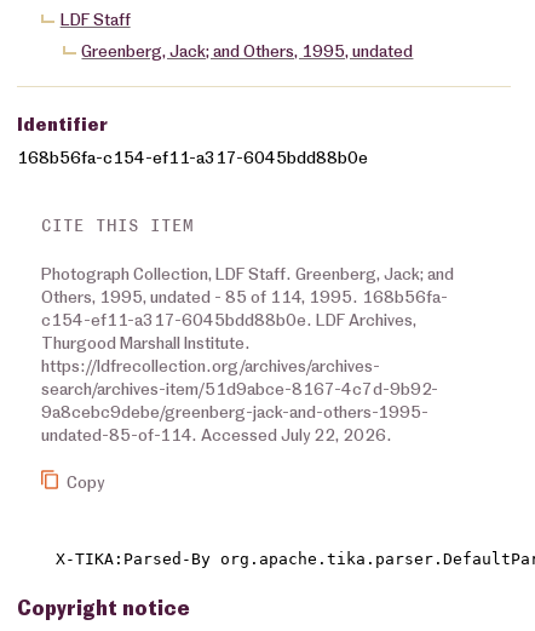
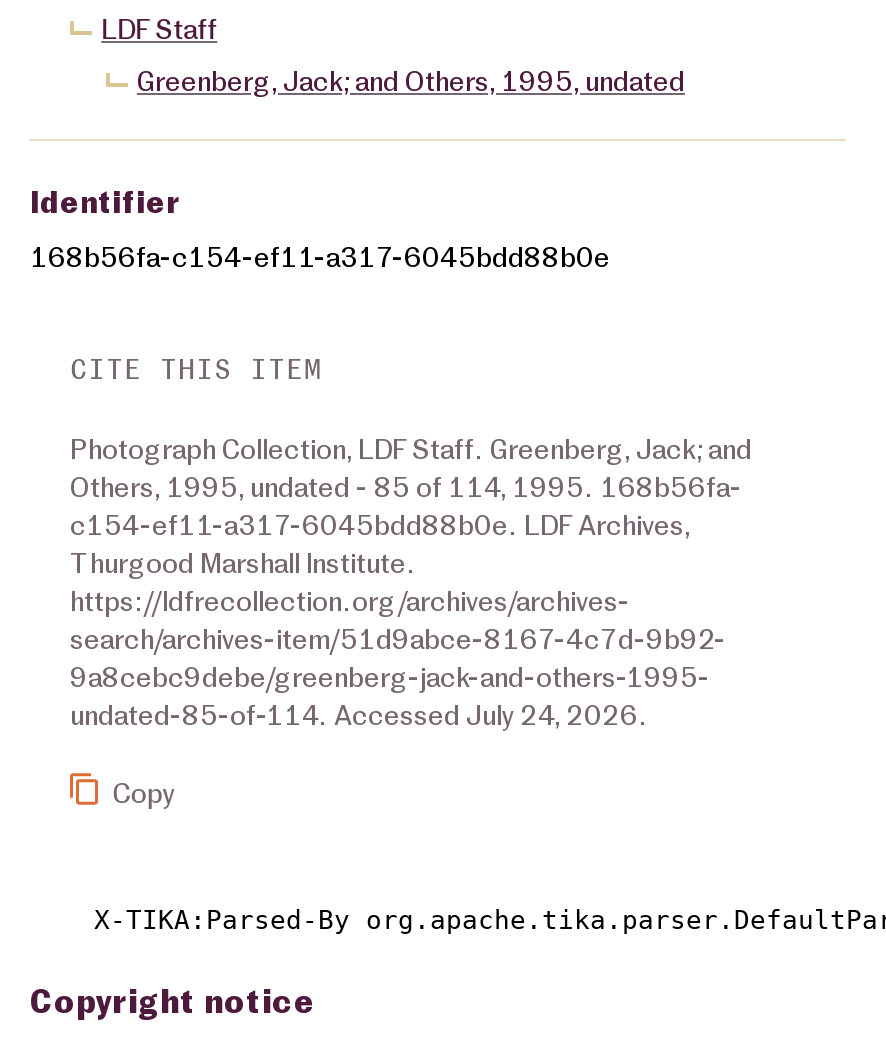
- undated-85-of-114. Accessed July 22, 2026.
+ undated-85-of-114. Accessed July 24, 2026.
